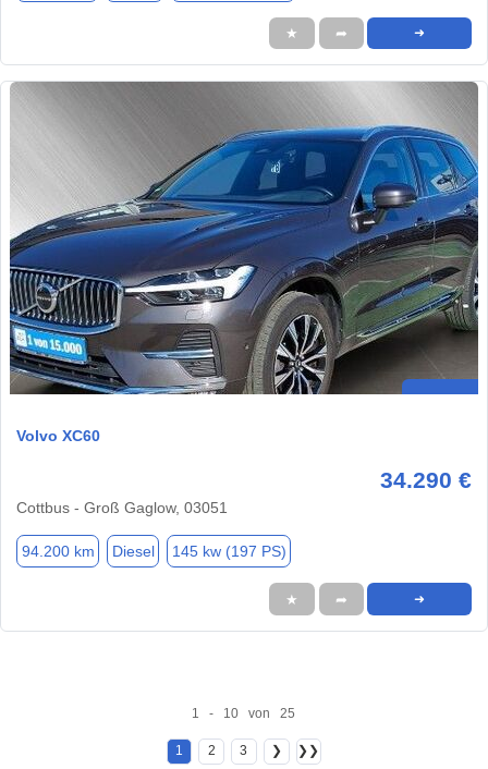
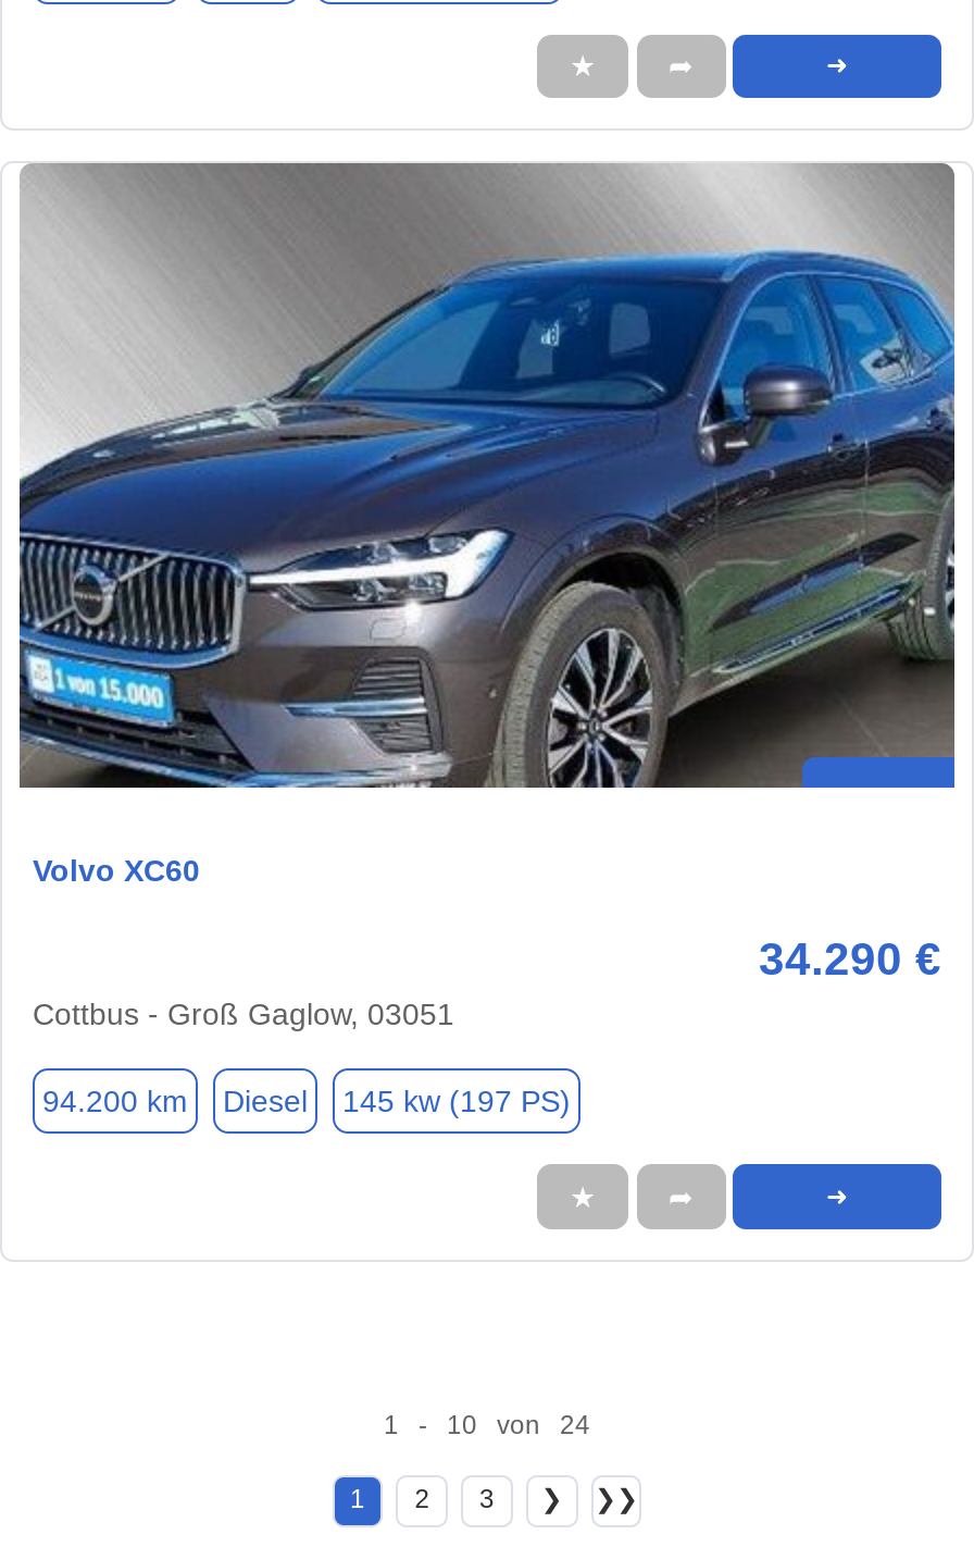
- 1 - 10 von 25
+ 1 - 10 von 24
